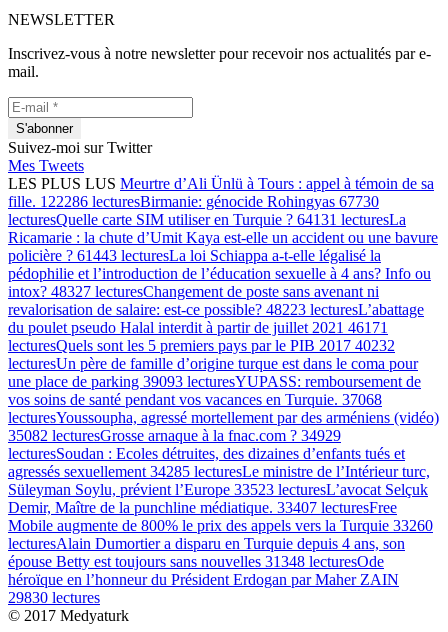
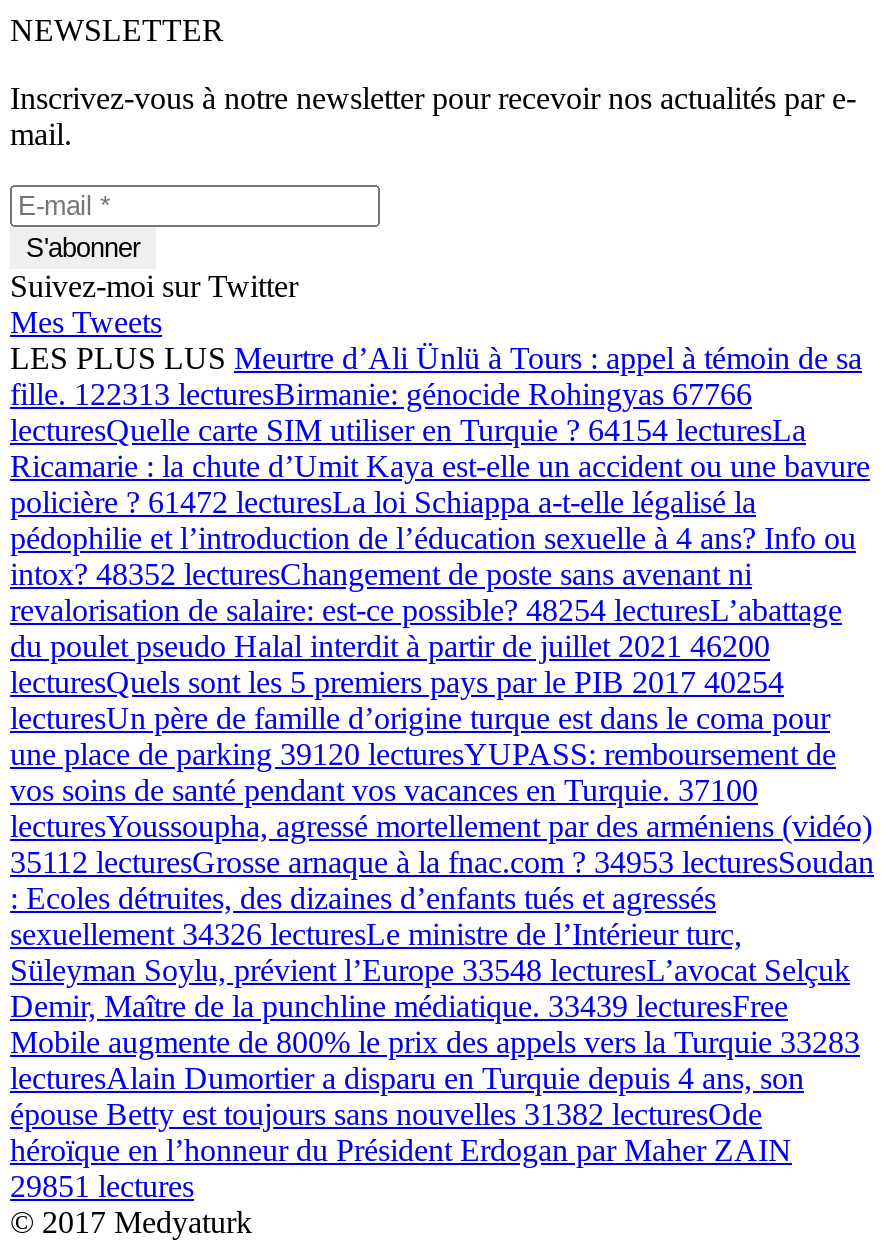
- fille. 122286 lecturesBirmanie: génocide Rohingyas 67730
+ fille. 122313 lecturesBirmanie: génocide Rohingyas 67766

- lecturesQuelle carte SIM utiliser en Turquie ? 64131 lecturesLa
+ lecturesQuelle carte SIM utiliser en Turquie ? 64154 lecturesLa

- policière ? 61443 lecturesLa loi Schiappa a-t-elle légalisé la
+ policière ? 61472 lecturesLa loi Schiappa a-t-elle légalisé la

- intox? 48327 lecturesChangement de poste sans avenant ni
+ intox? 48352 lecturesChangement de poste sans avenant ni

- revalorisation de salaire: est-ce possible? 48223 lecturesL’abattage
+ revalorisation de salaire: est-ce possible? 48254 lecturesL’abattage

- du poulet pseudo Halal interdit à partir de juillet 2021 46171
+ du poulet pseudo Halal interdit à partir de juillet 2021 46200

- lecturesQuels sont les 5 premiers pays par le PIB 2017 40232
+ lecturesQuels sont les 5 premiers pays par le PIB 2017 40254

- une place de parking 39093 lecturesYUPASS: remboursement de
+ une place de parking 39120 lecturesYUPASS: remboursement de

- vos soins de santé pendant vos vacances en Turquie. 37068
+ vos soins de santé pendant vos vacances en Turquie. 37100

- 35082 lecturesGrosse arnaque à la fnac.com ? 34929
- lecturesSoudan : Ecoles détruites, des dizaines d’enfants tués et
- agressés sexuellement 34285 lecturesLe ministre de l’Intérieur turc,
- Süleyman Soylu, prévient l’Europe 33523 lecturesL’avocat Selçuk
- Demir, Maître de la punchline médiatique. 33407 lecturesFree
- Mobile augmente de 800% le prix des appels vers la Turquie 33260
+ 35112 lecturesGrosse arnaque à la fnac.com ? 34953 lecturesSoudan
+ : Ecoles détruites, des dizaines d’enfants tués et agressés
+ sexuellement 34326 lecturesLe ministre de l’Intérieur turc,
+ Süleyman Soylu, prévient l’Europe 33548 lecturesL’avocat Selçuk
+ Demir, Maître de la punchline médiatique. 33439 lecturesFree
+ Mobile augmente de 800% le prix des appels vers la Turquie 33283

- épouse Betty est toujours sans nouvelles 31348 lecturesOde
+ épouse Betty est toujours sans nouvelles 31382 lecturesOde

- 29830 lectures
+ 29851 lectures
